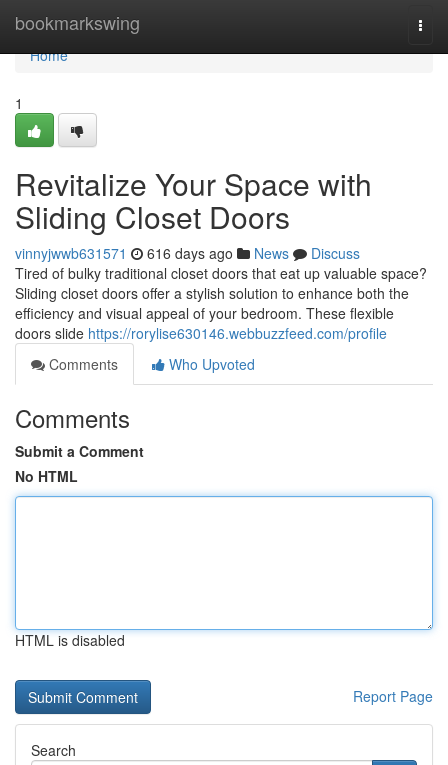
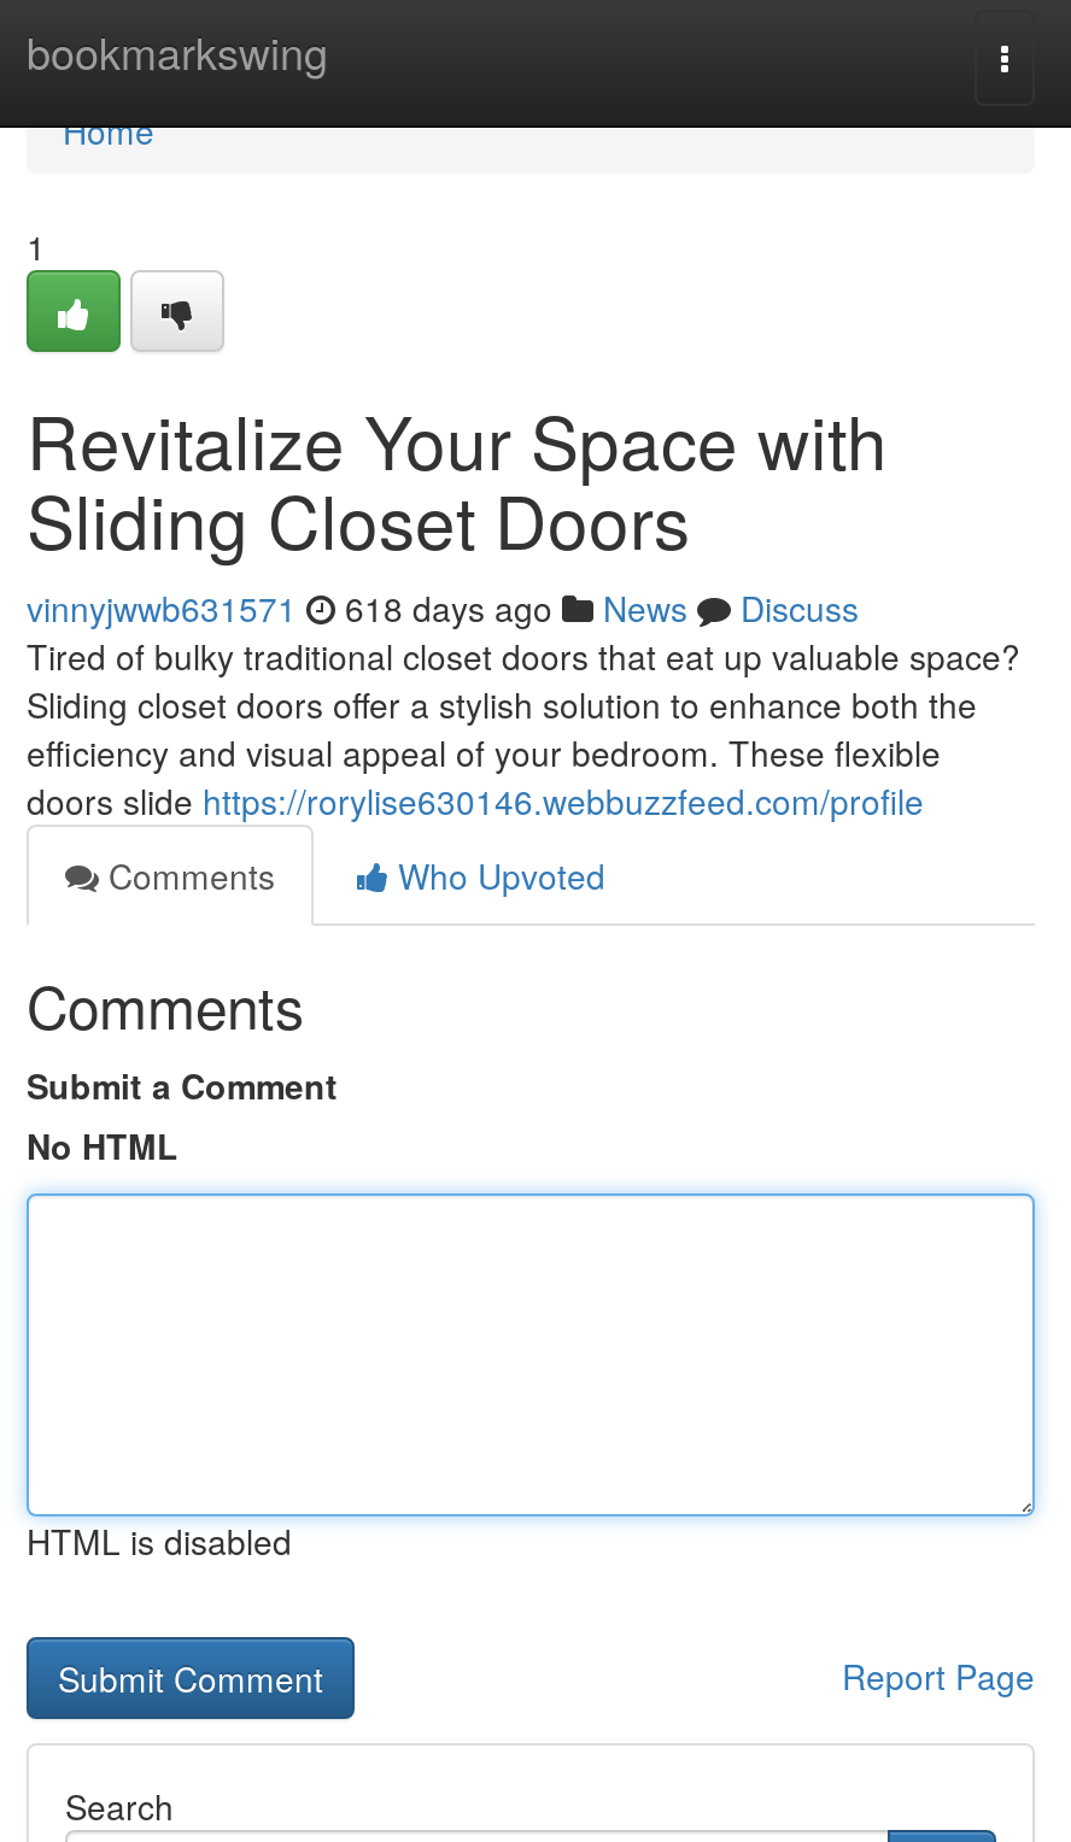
- vinnyjwwb631571 616 days ago News Discuss
+ vinnyjwwb631571 618 days ago News Discuss
